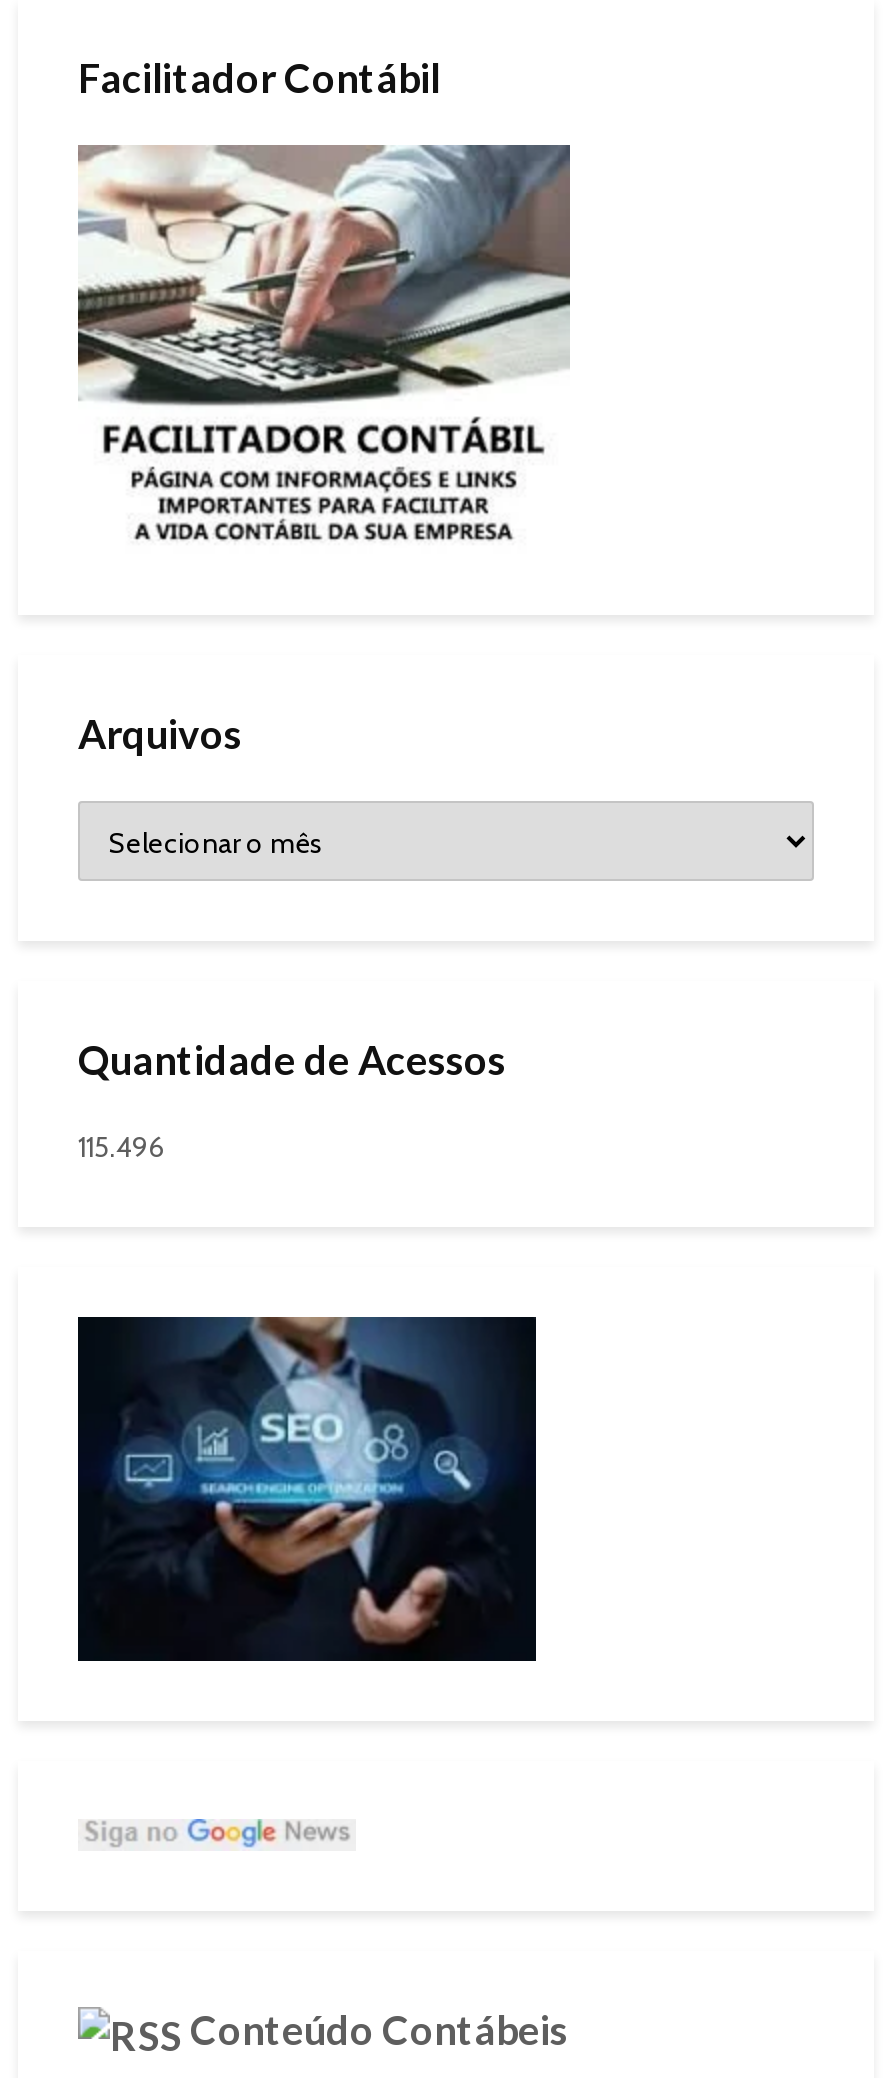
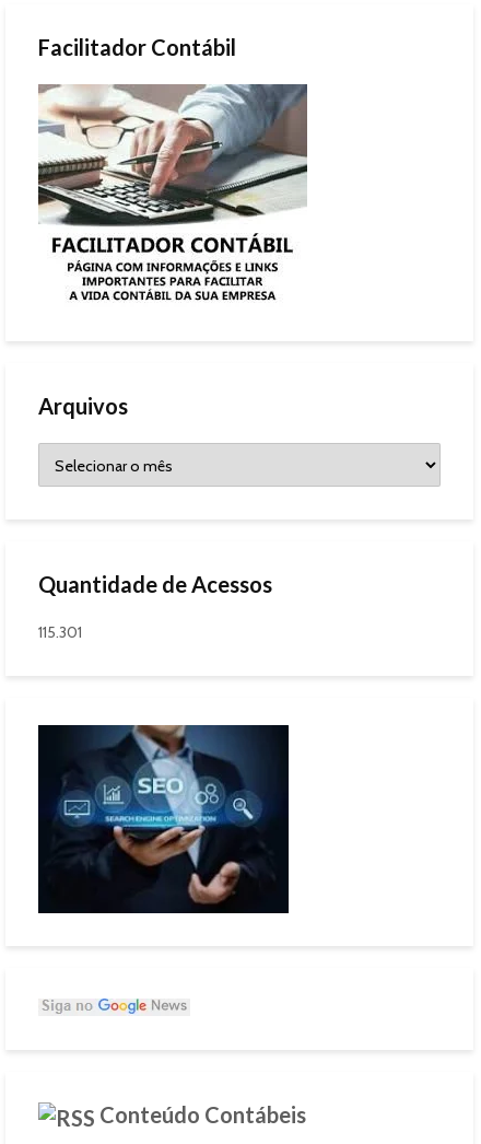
- 115.496
+ 115.301
